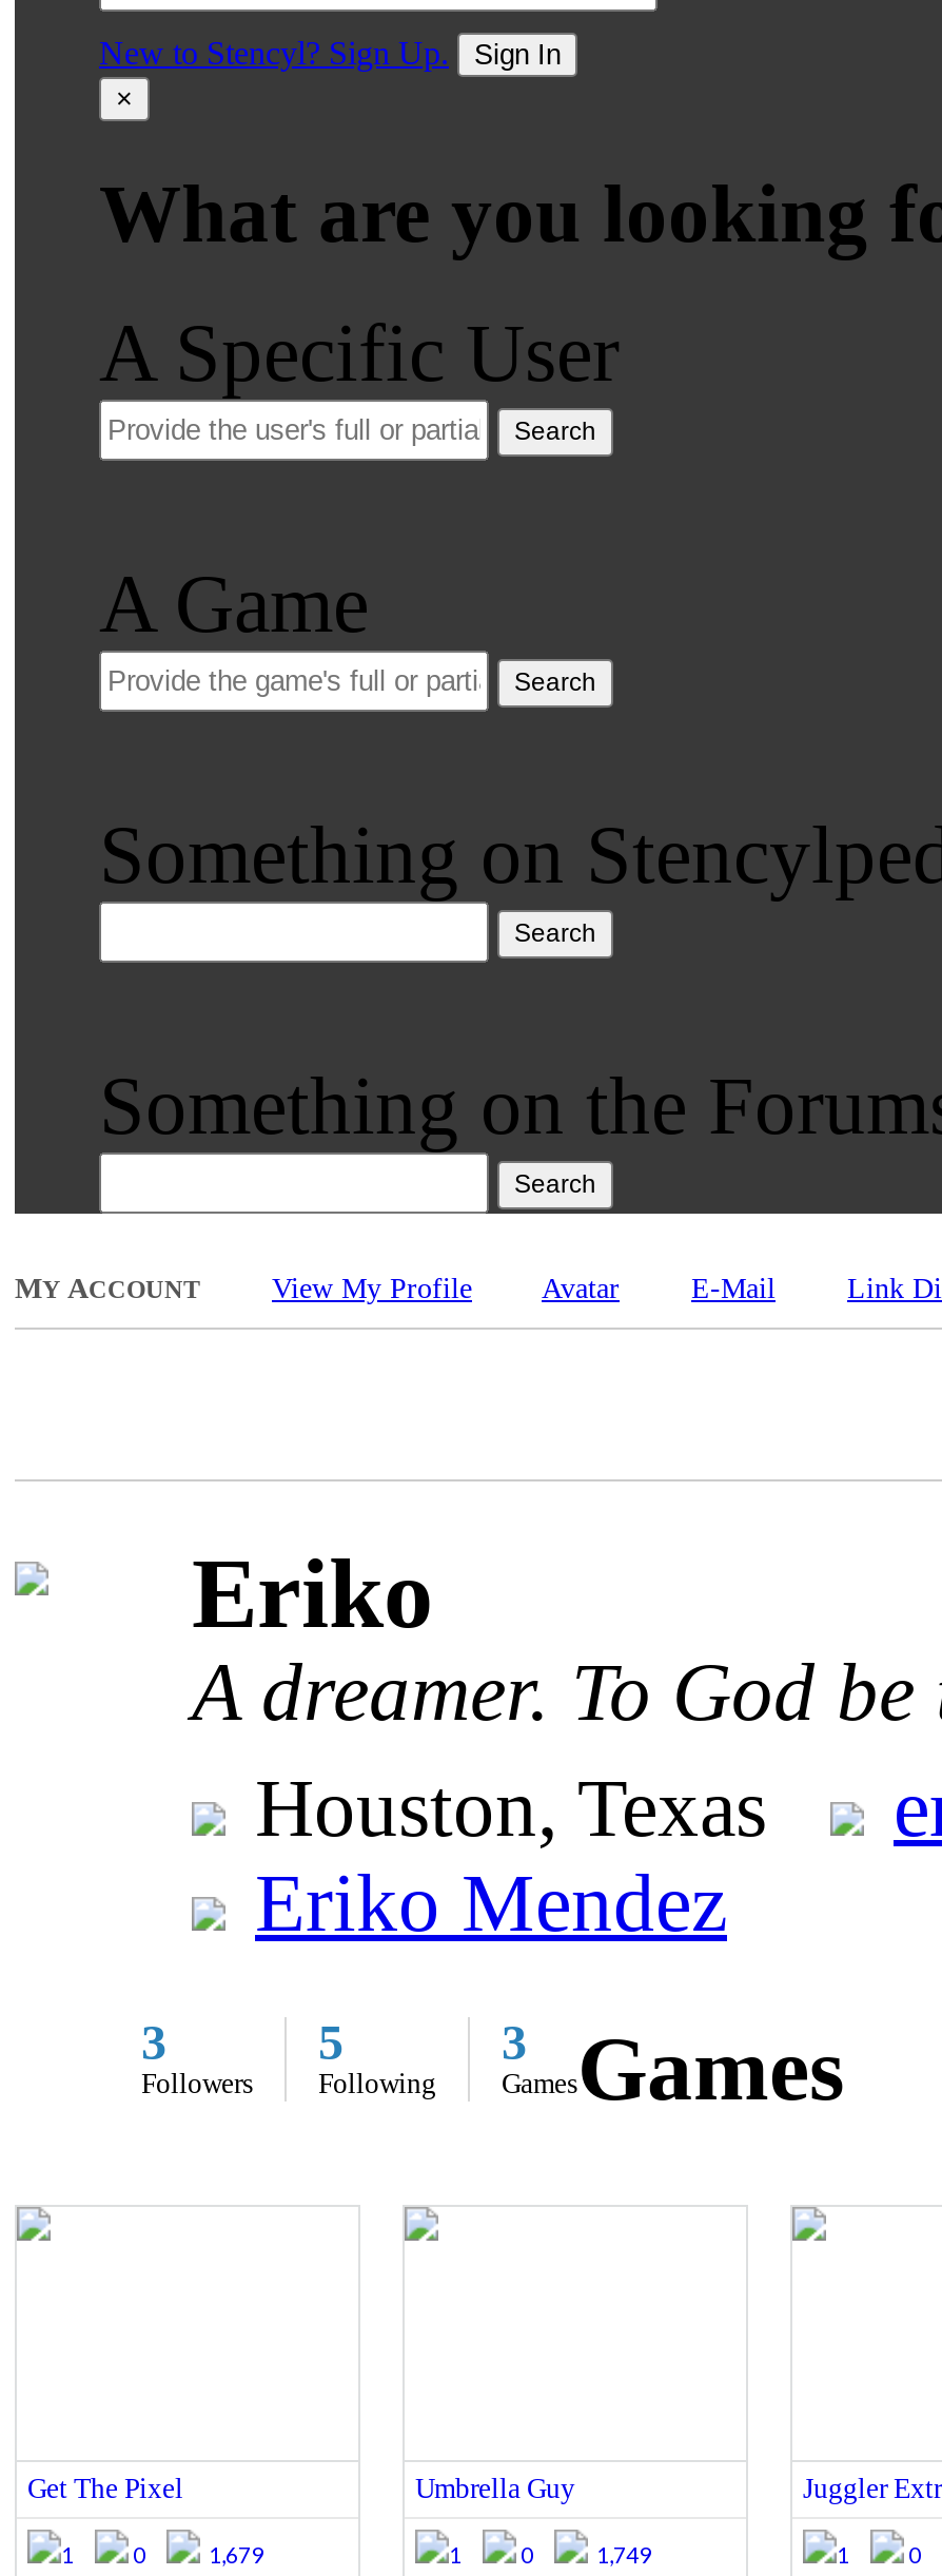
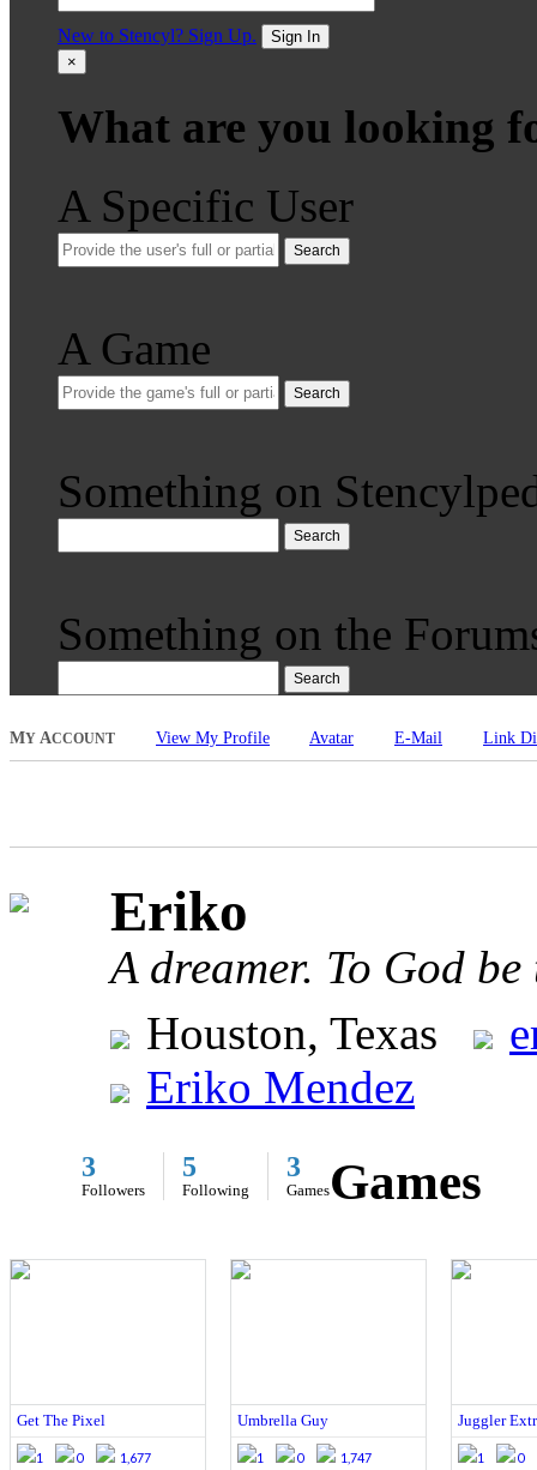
- 1,679
+ 1,677

- 1,749
+ 1,747
